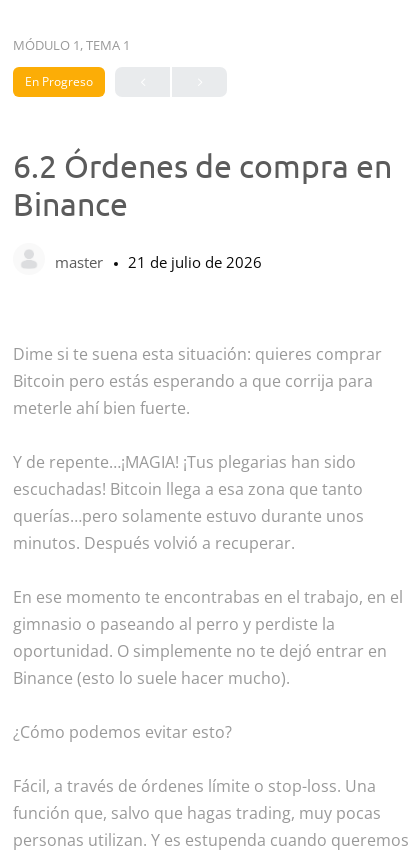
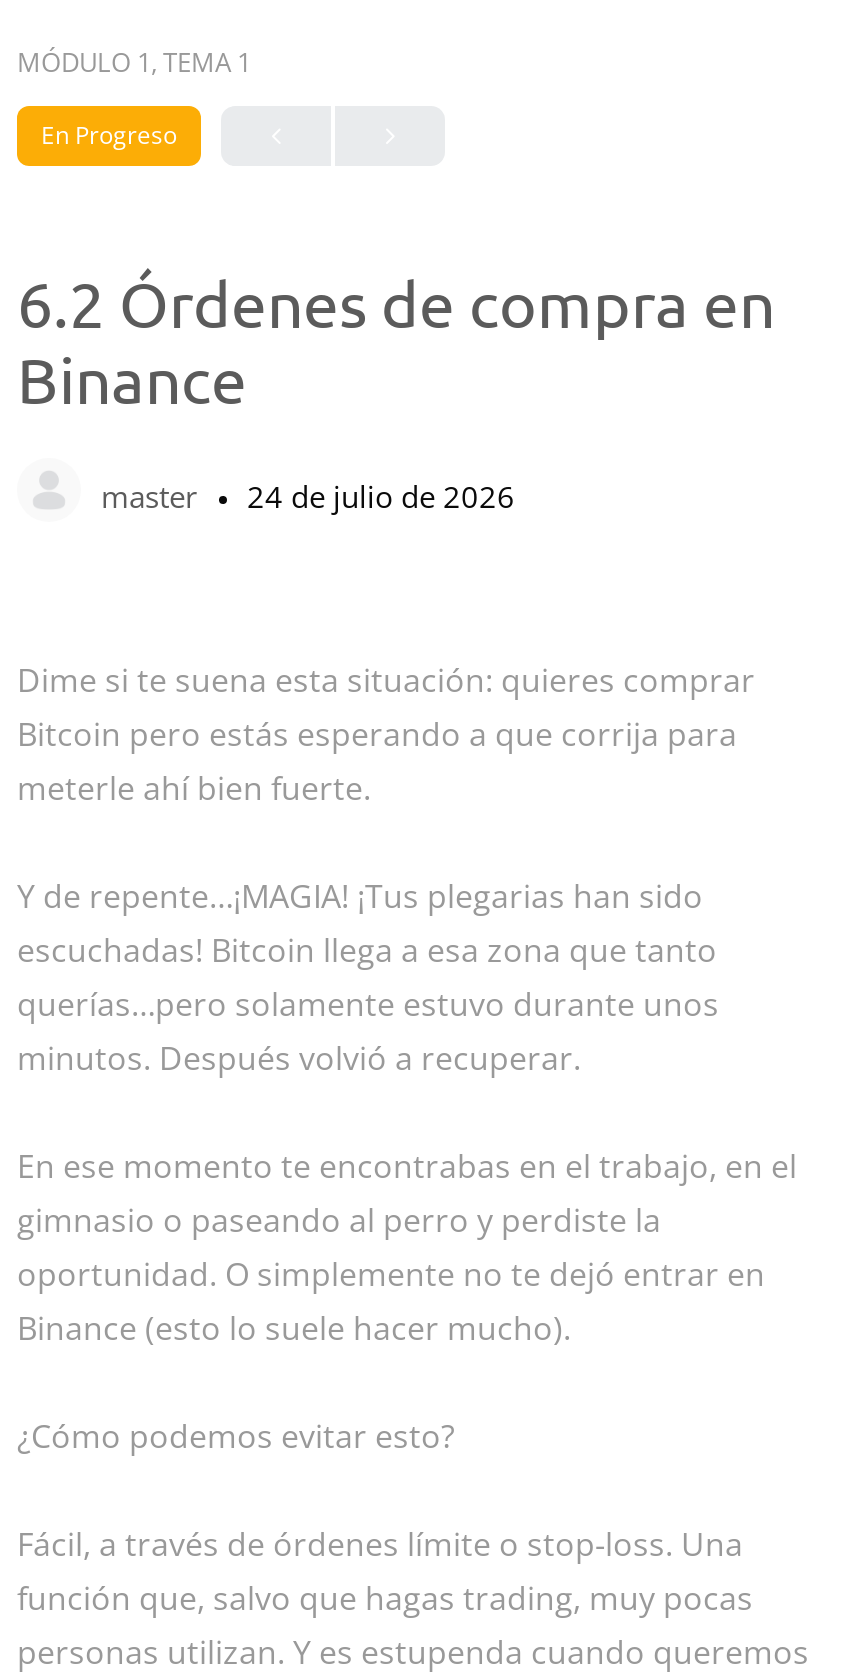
- master 21 de julio de 2026
+ master 24 de julio de 2026
